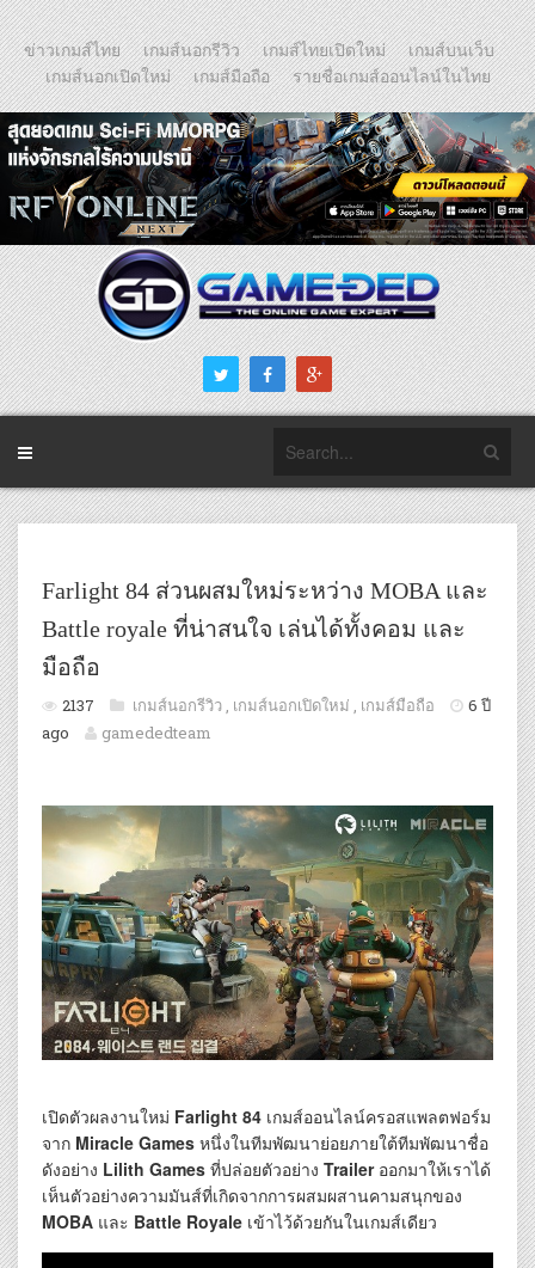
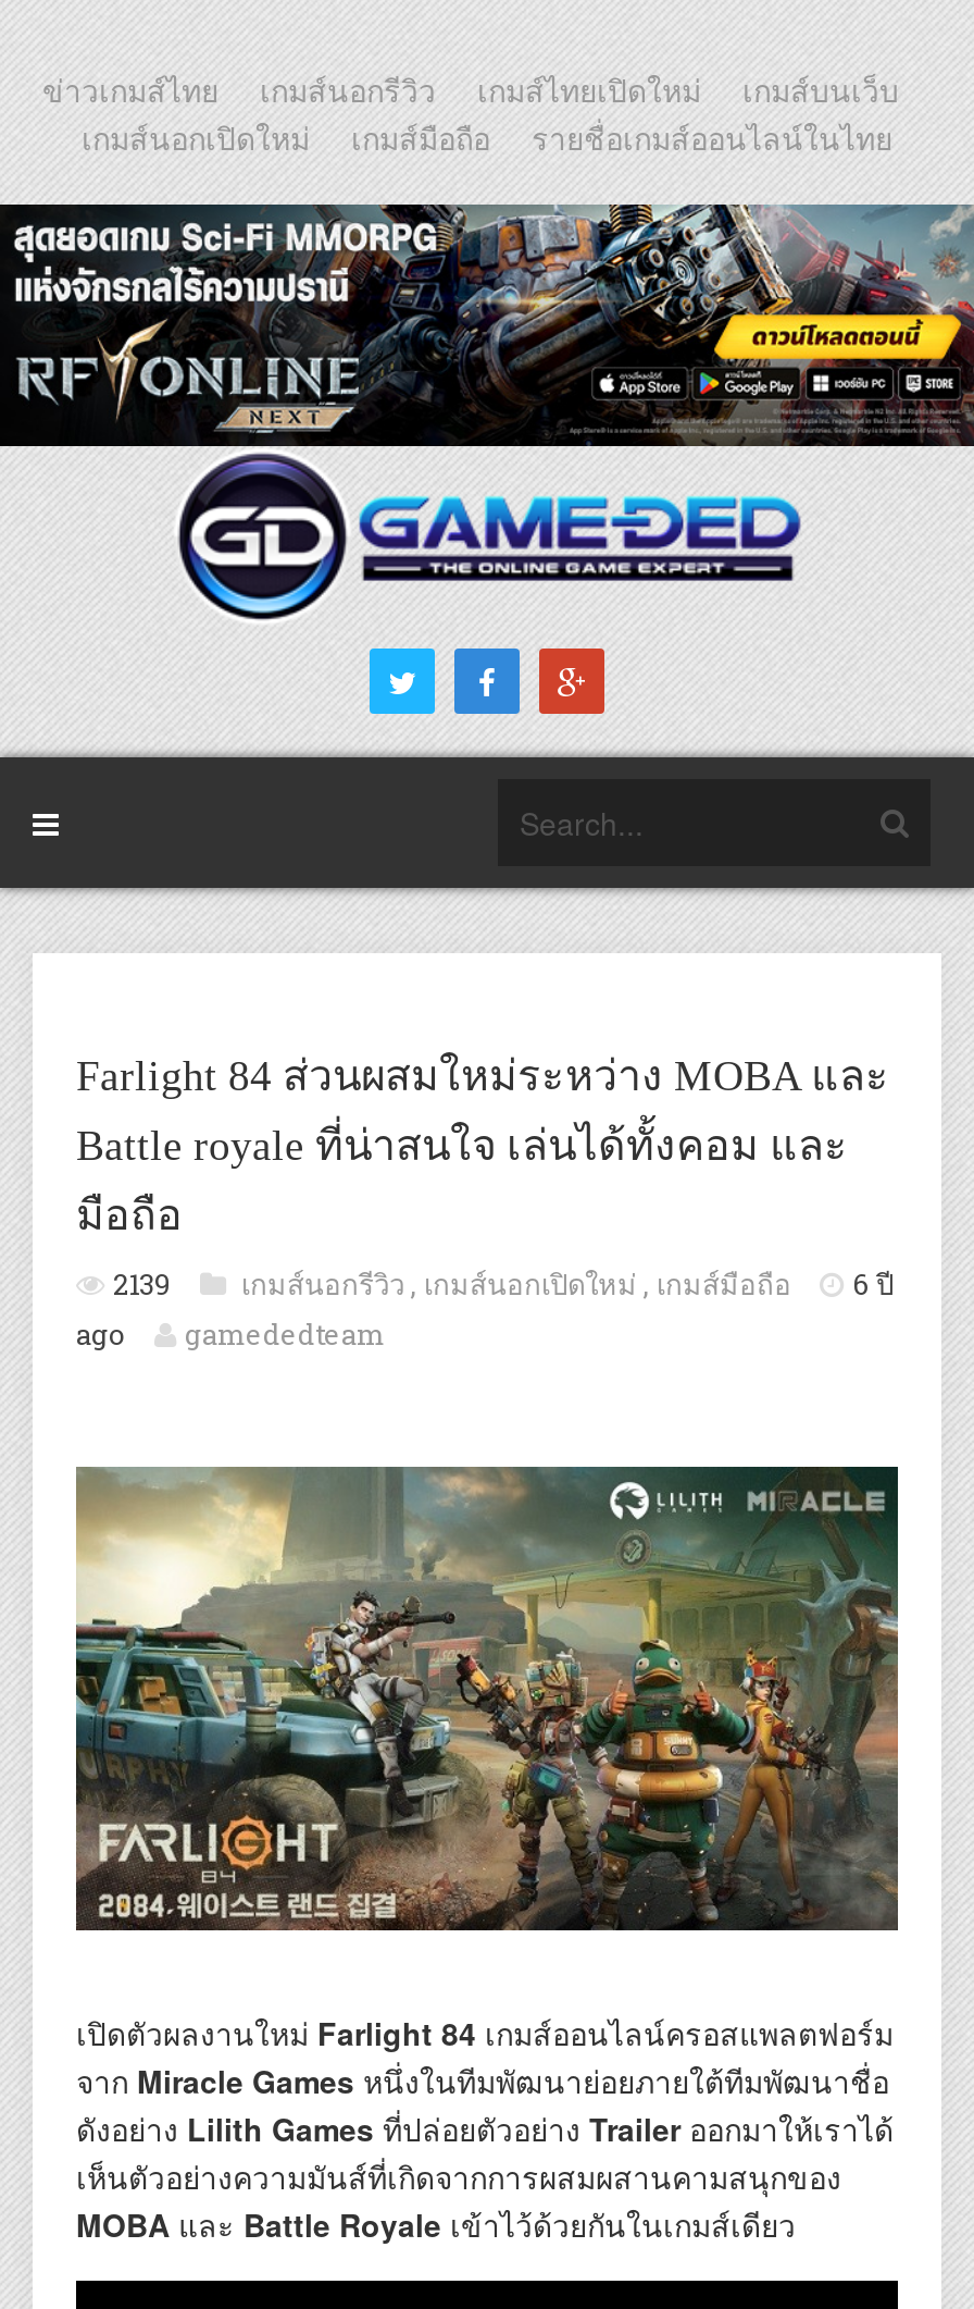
- 2137 เกมส์นอกรีวิว,เกมส์นอกเปิดใหม่,เกมส์มือถือ 6 ปี
+ 2139 เกมส์นอกรีวิว,เกมส์นอกเปิดใหม่,เกมส์มือถือ 6 ปี
